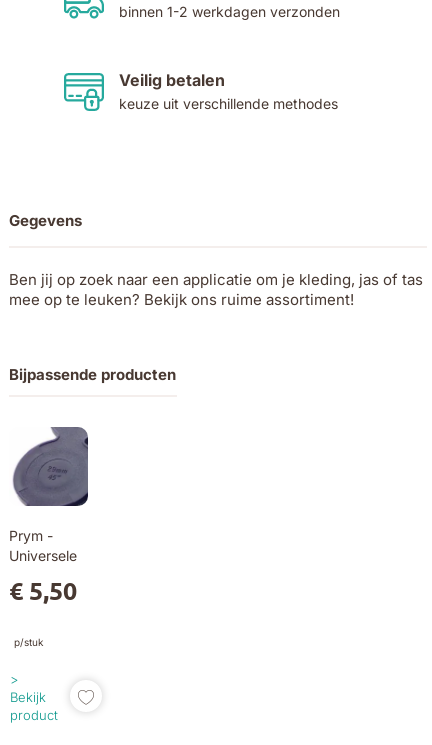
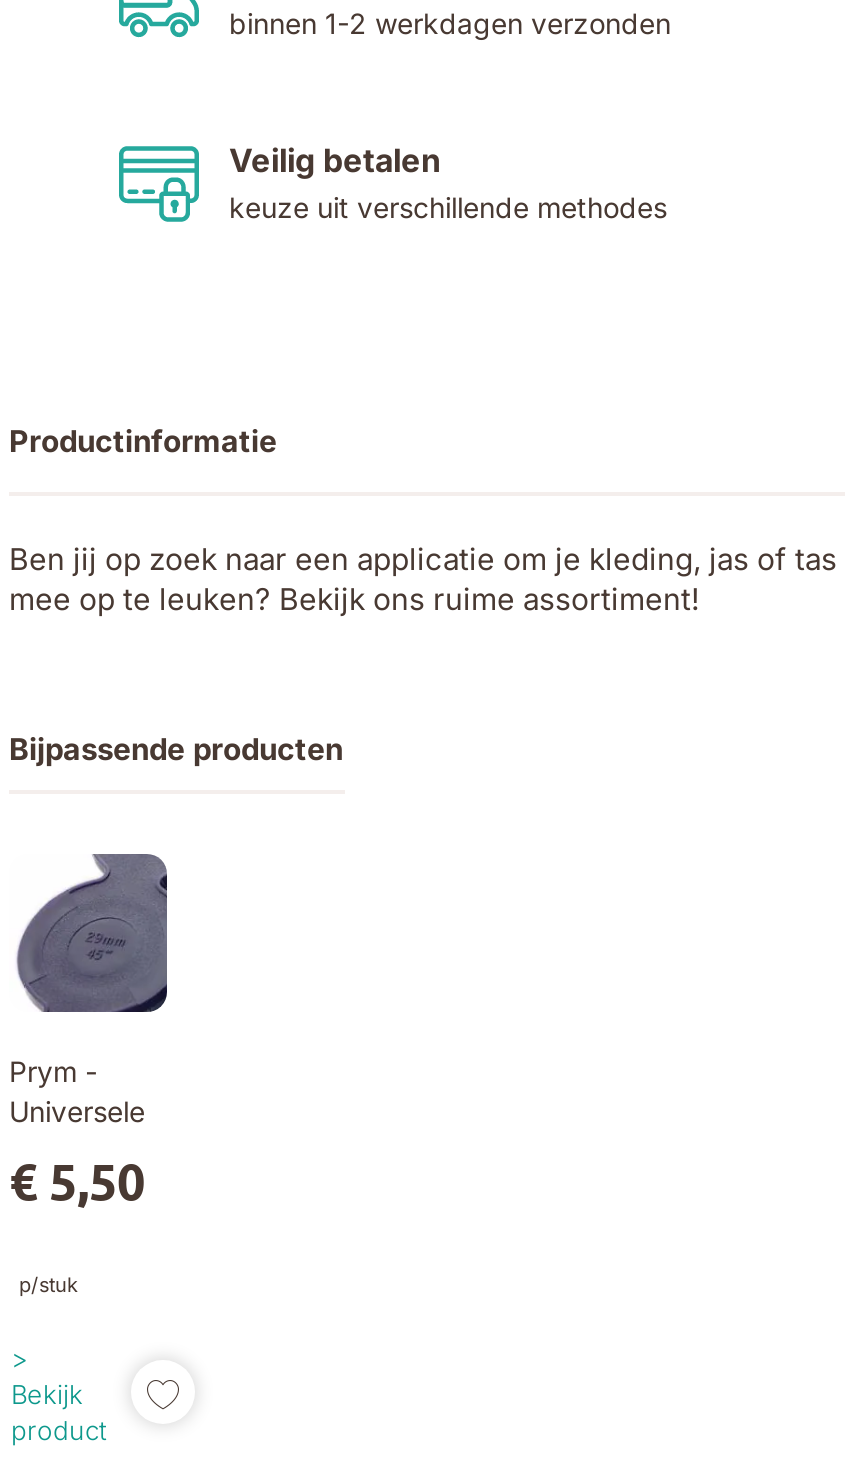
- Gegevens
+ Productinformatie
